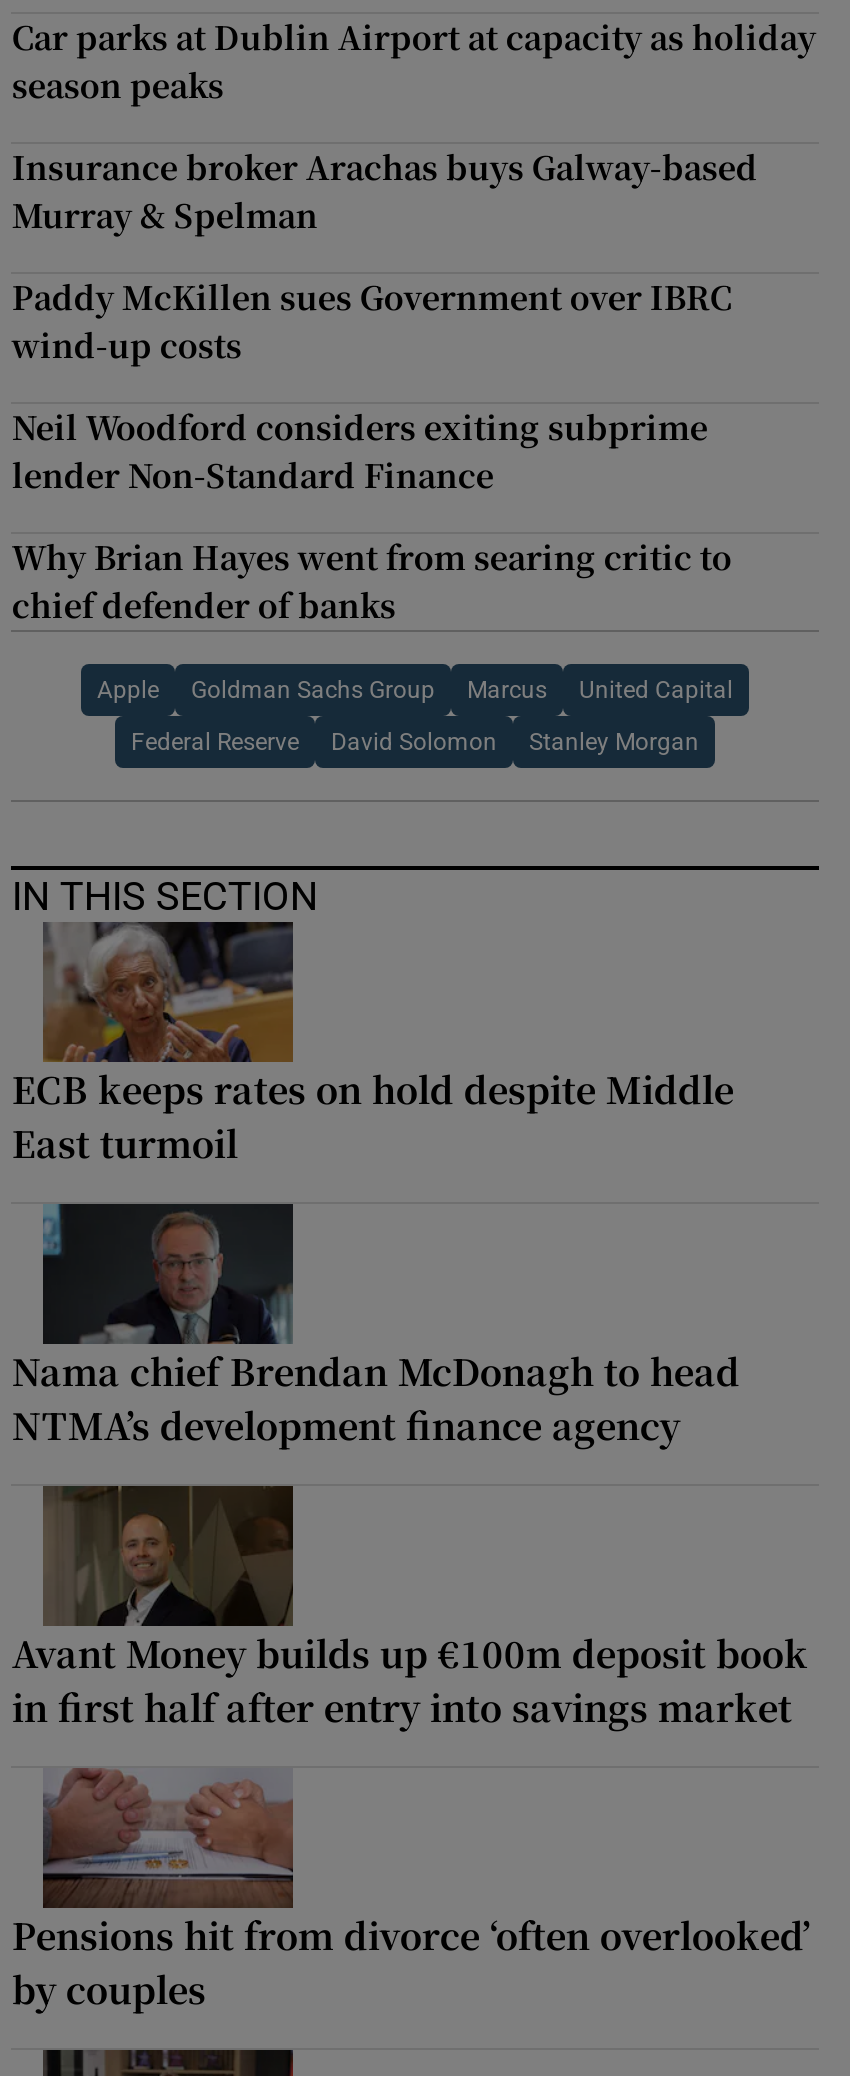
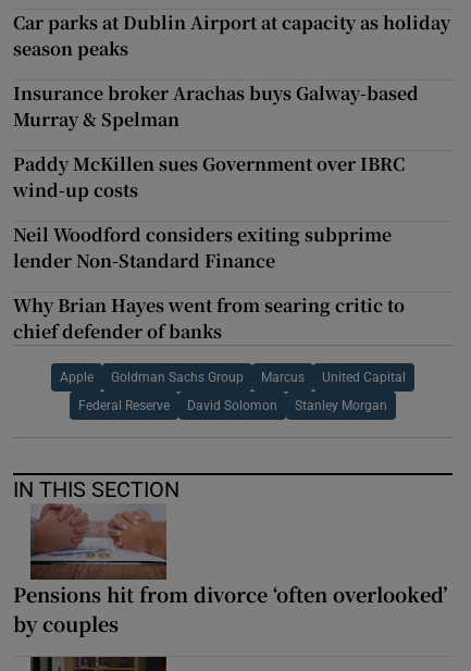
- [image]
- ECB keeps rates on hold despite Middle
- East turmoil

- [image]
- Nama chief Brendan McDonagh to head
- NTMA’s development finance agency

- [image]
- Avant Money builds up €100m deposit book
- in first half after entry into savings market
